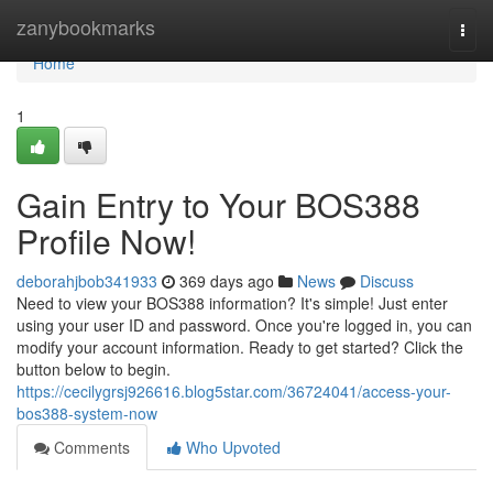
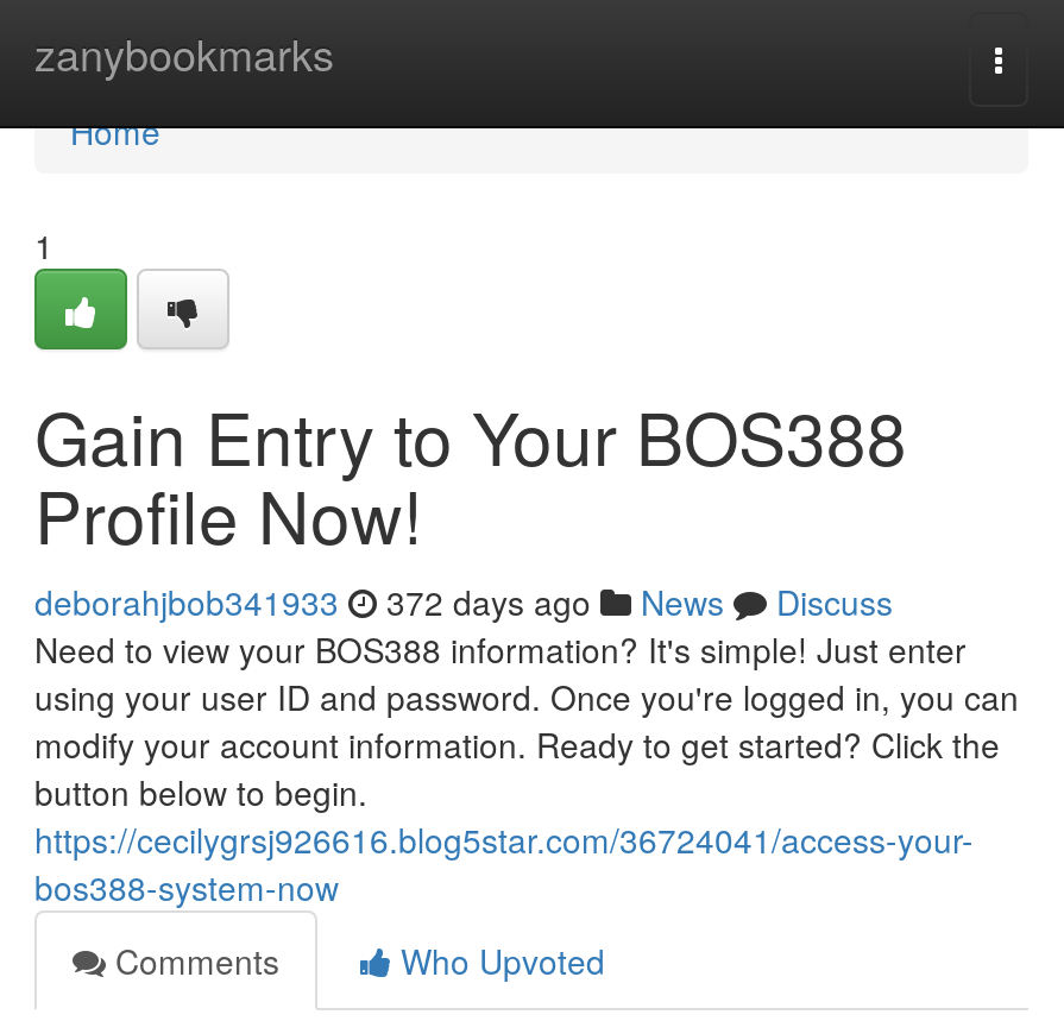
- deborahjbob341933 369 days ago News Discuss
+ deborahjbob341933 372 days ago News Discuss
